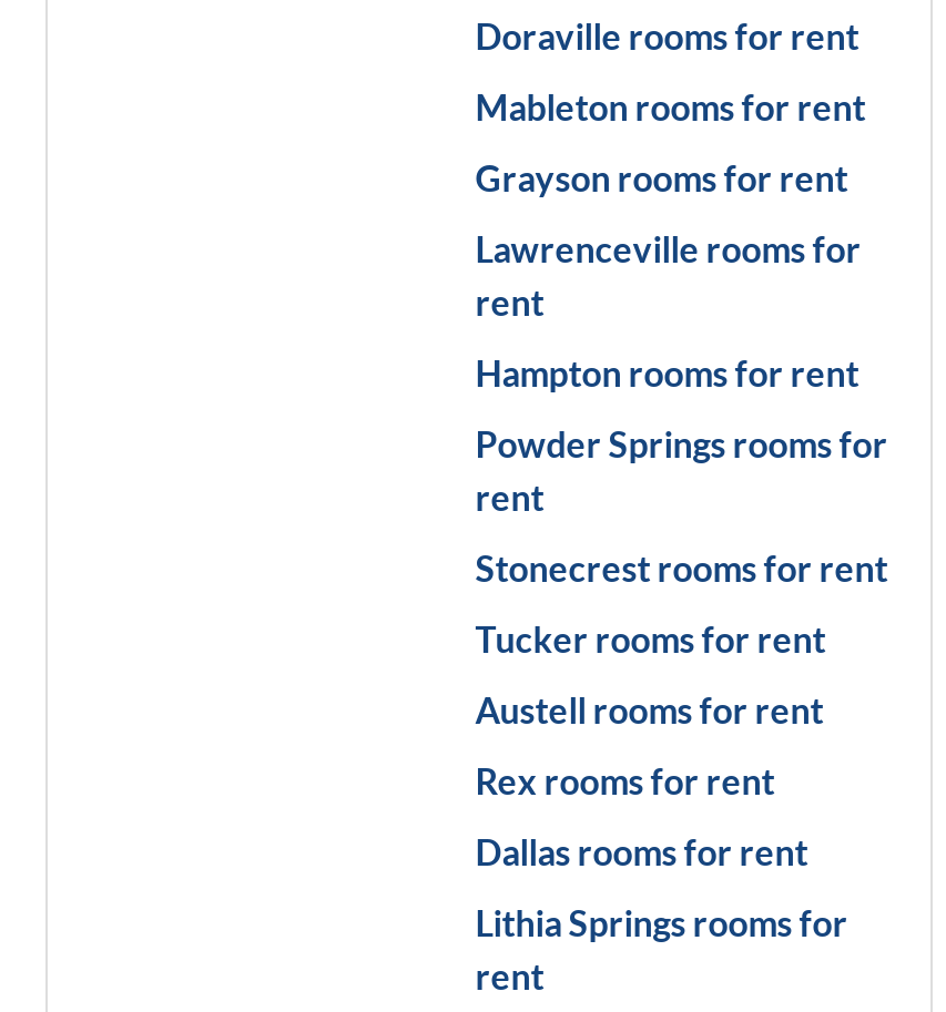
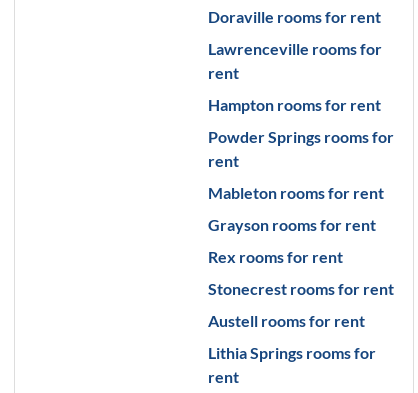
moved down: Mableton rooms for rent | Grayson rooms for rent

moved down: Stonecrest rooms for rent | Austell rooms for rent

- Tucker rooms for rent

moved up: Rex rooms for rent

- Dallas rooms for rent
